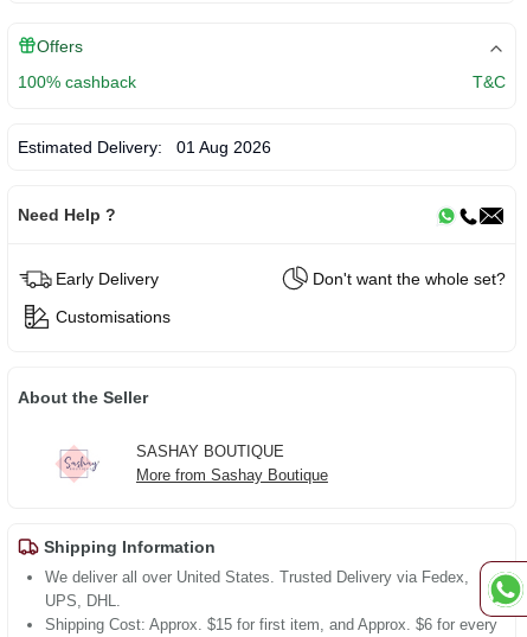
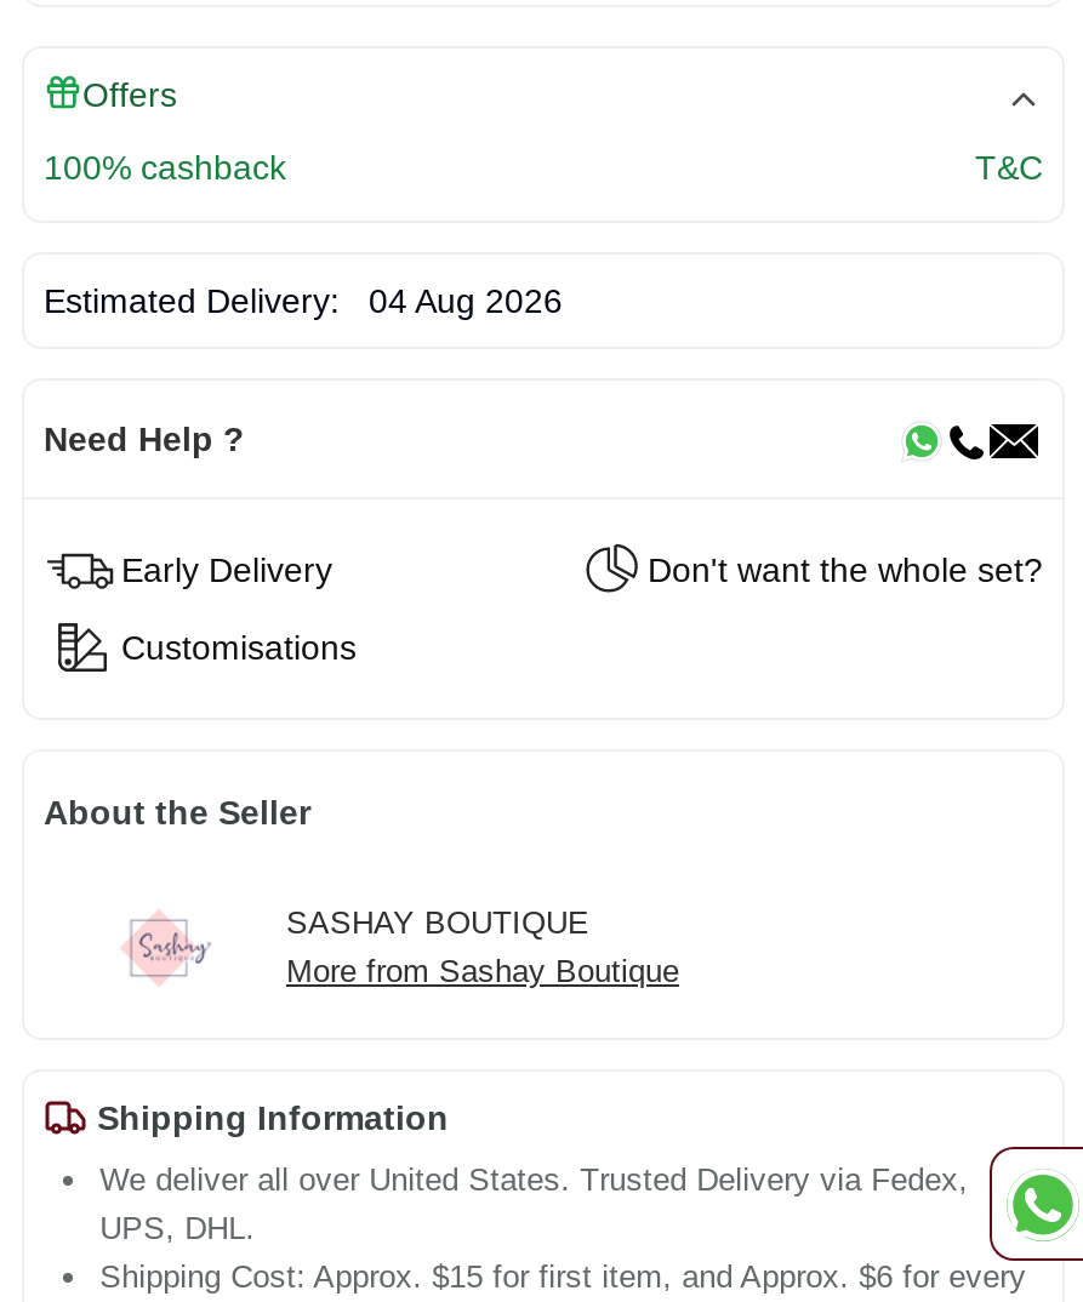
- Estimated Delivery: 01 Aug 2026
+ Estimated Delivery: 04 Aug 2026
